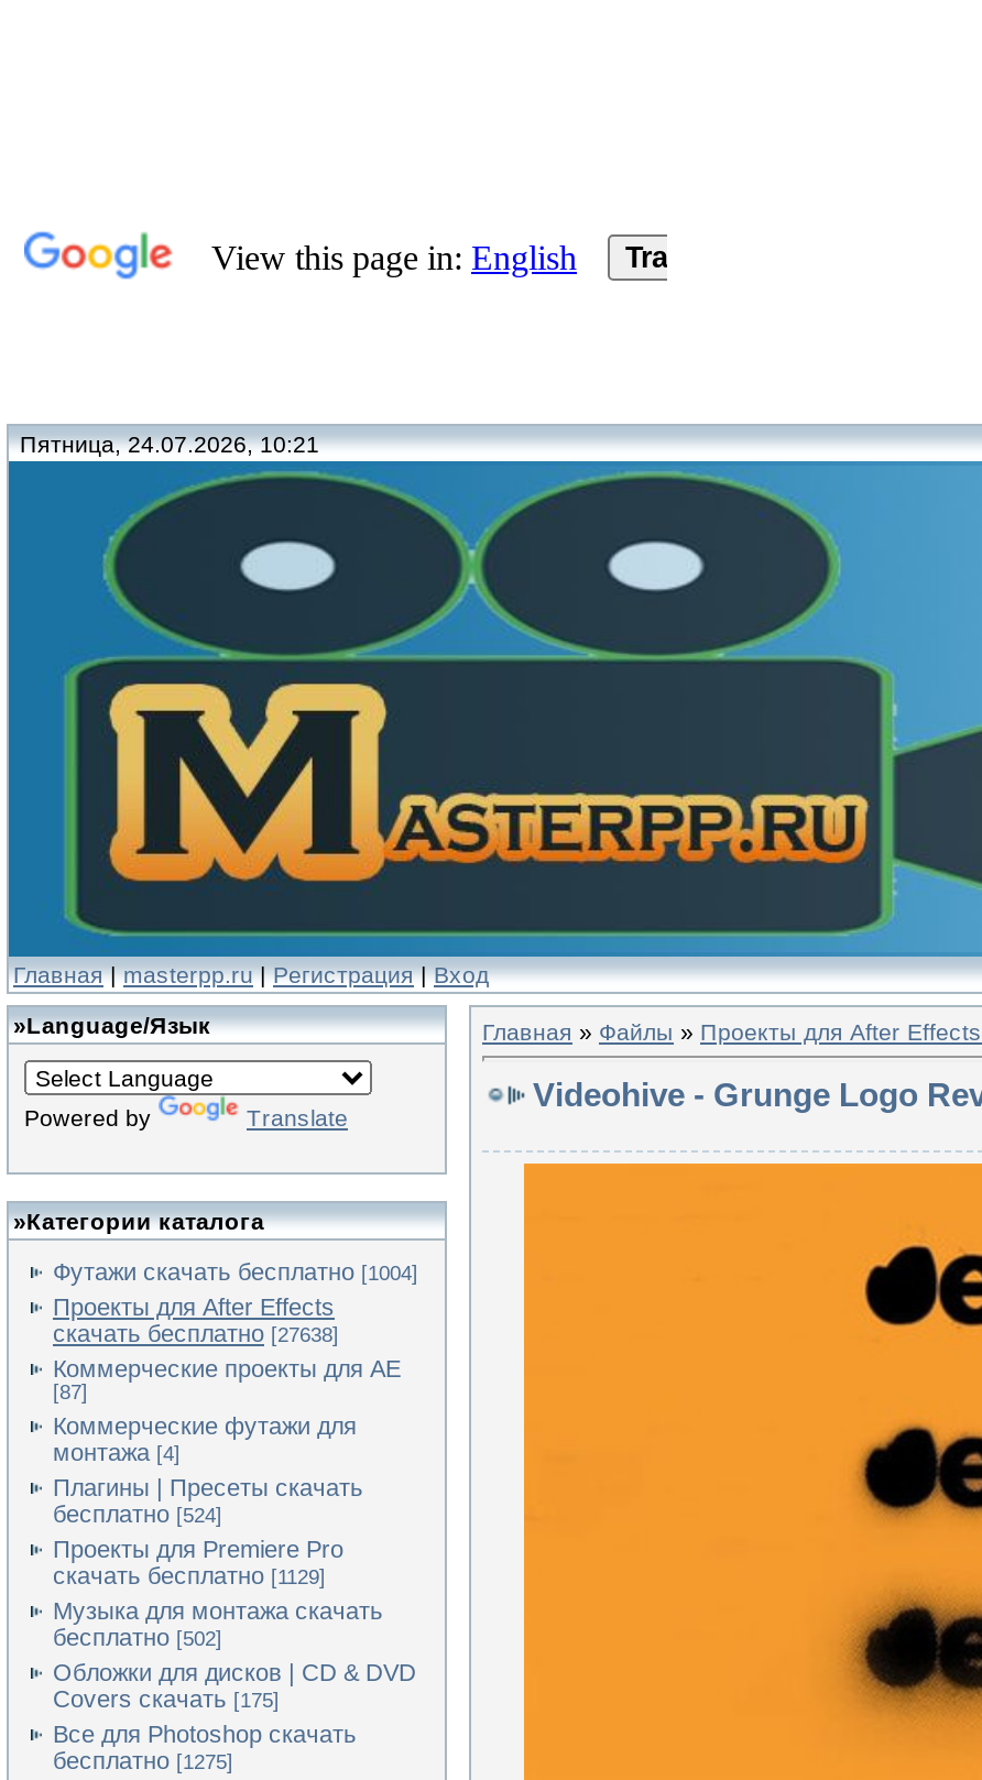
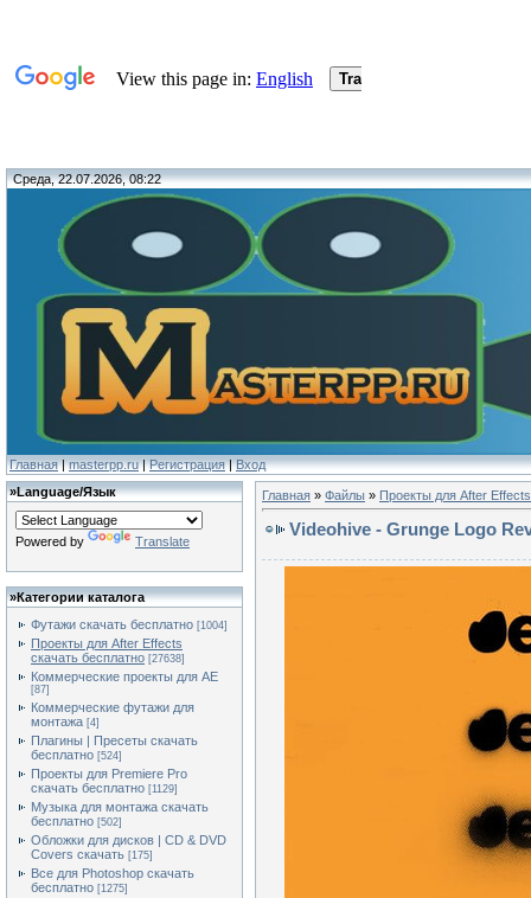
- Пятница, 24.07.2026, 10:21
+ Среда, 22.07.2026, 08:22
